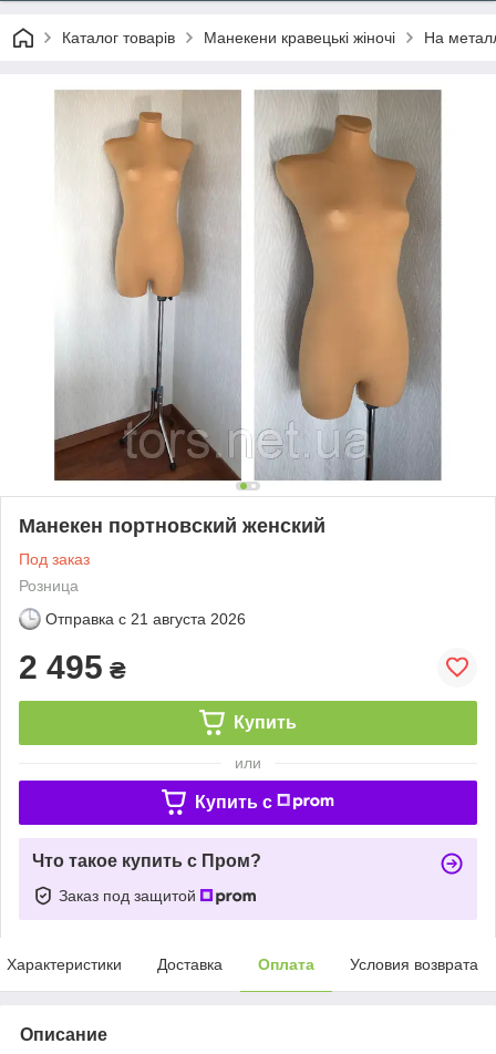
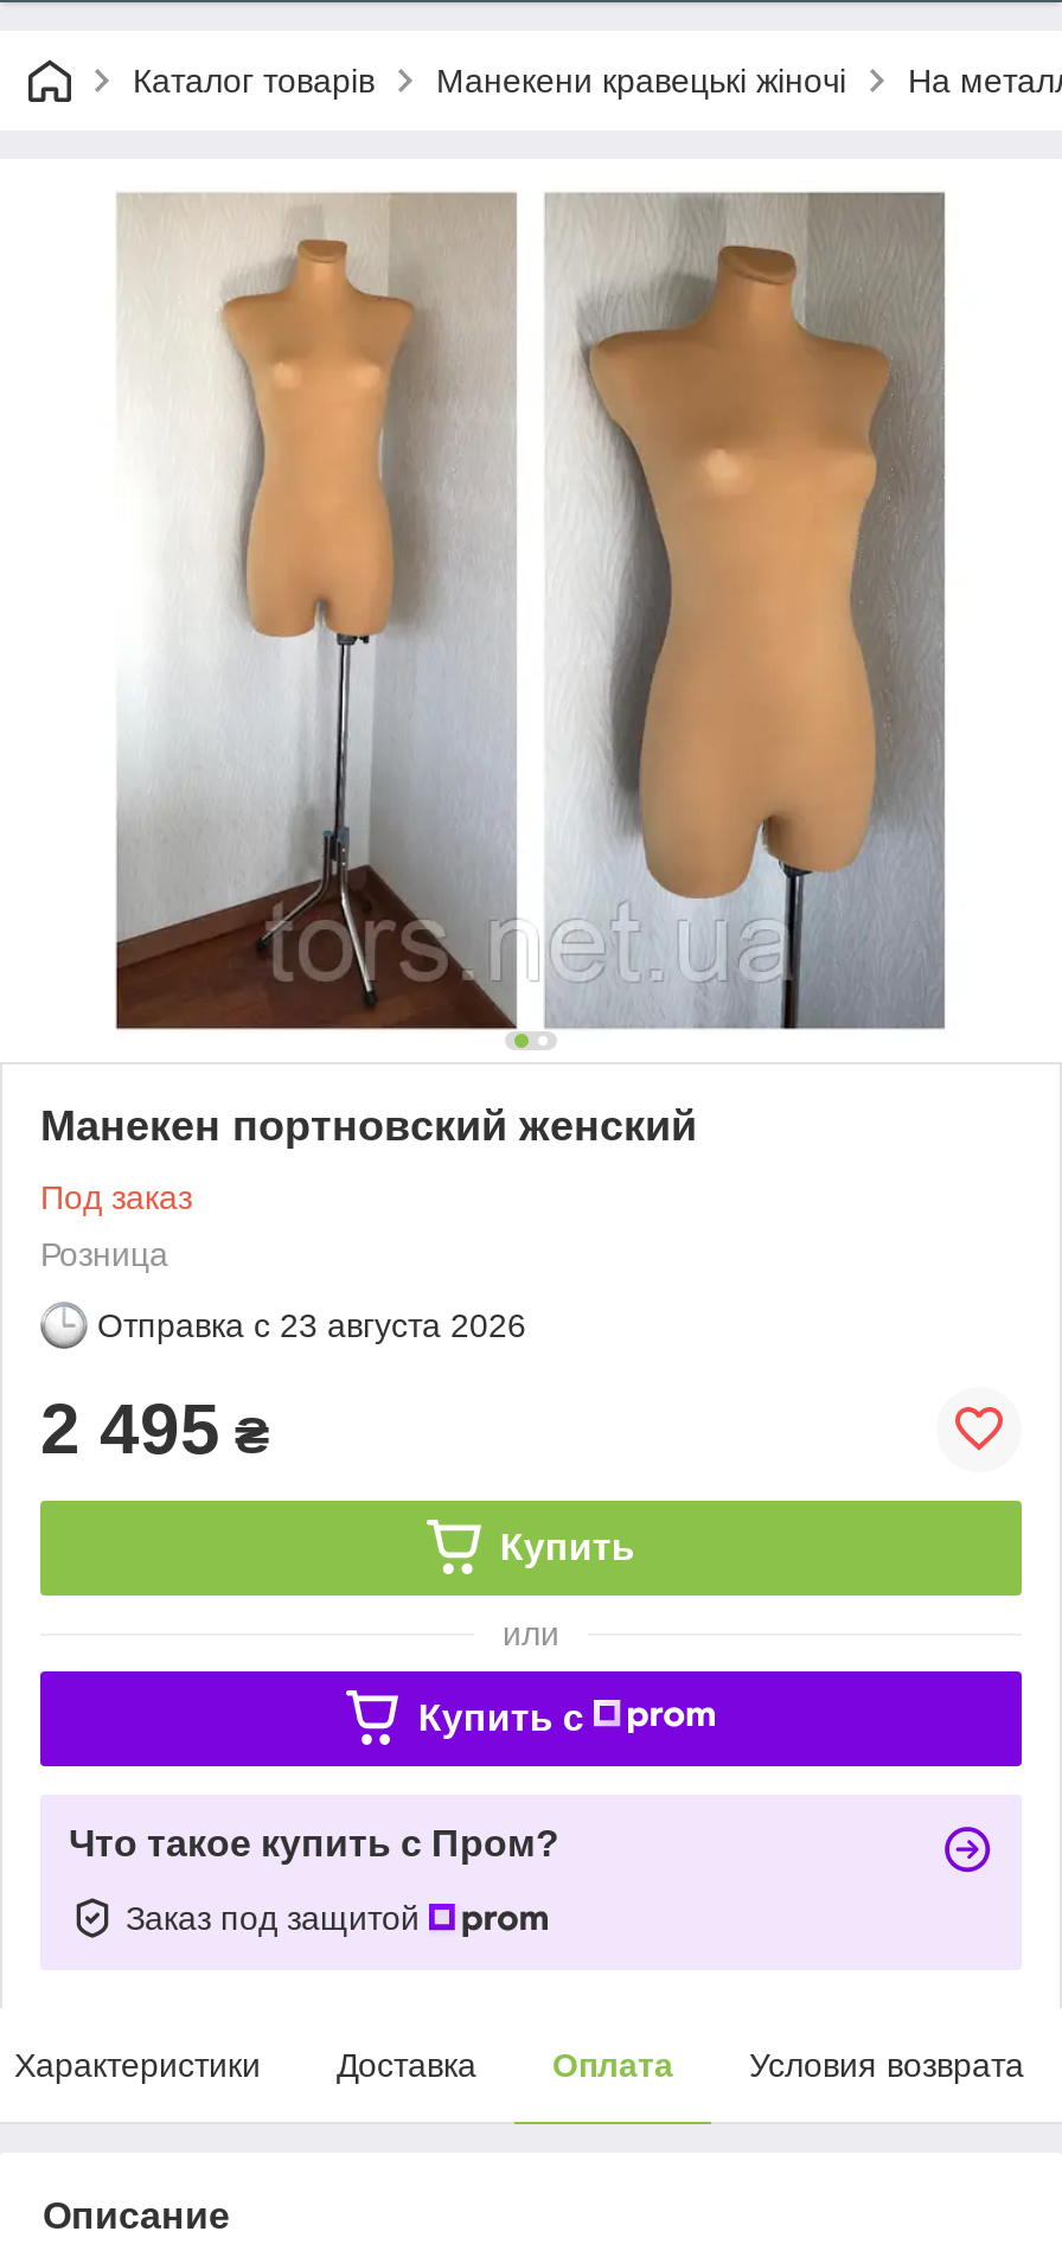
- Отправка с 21 августа 2026
+ Отправка с 23 августа 2026
